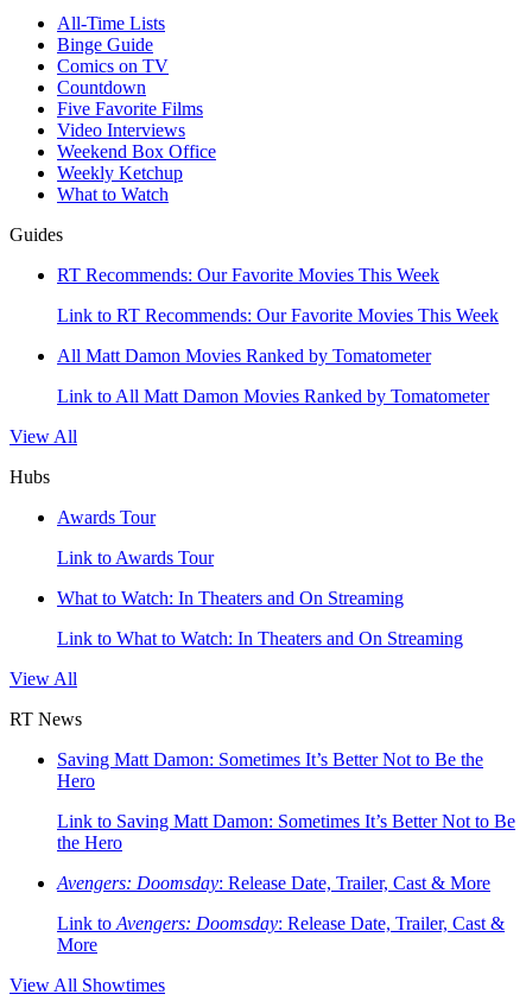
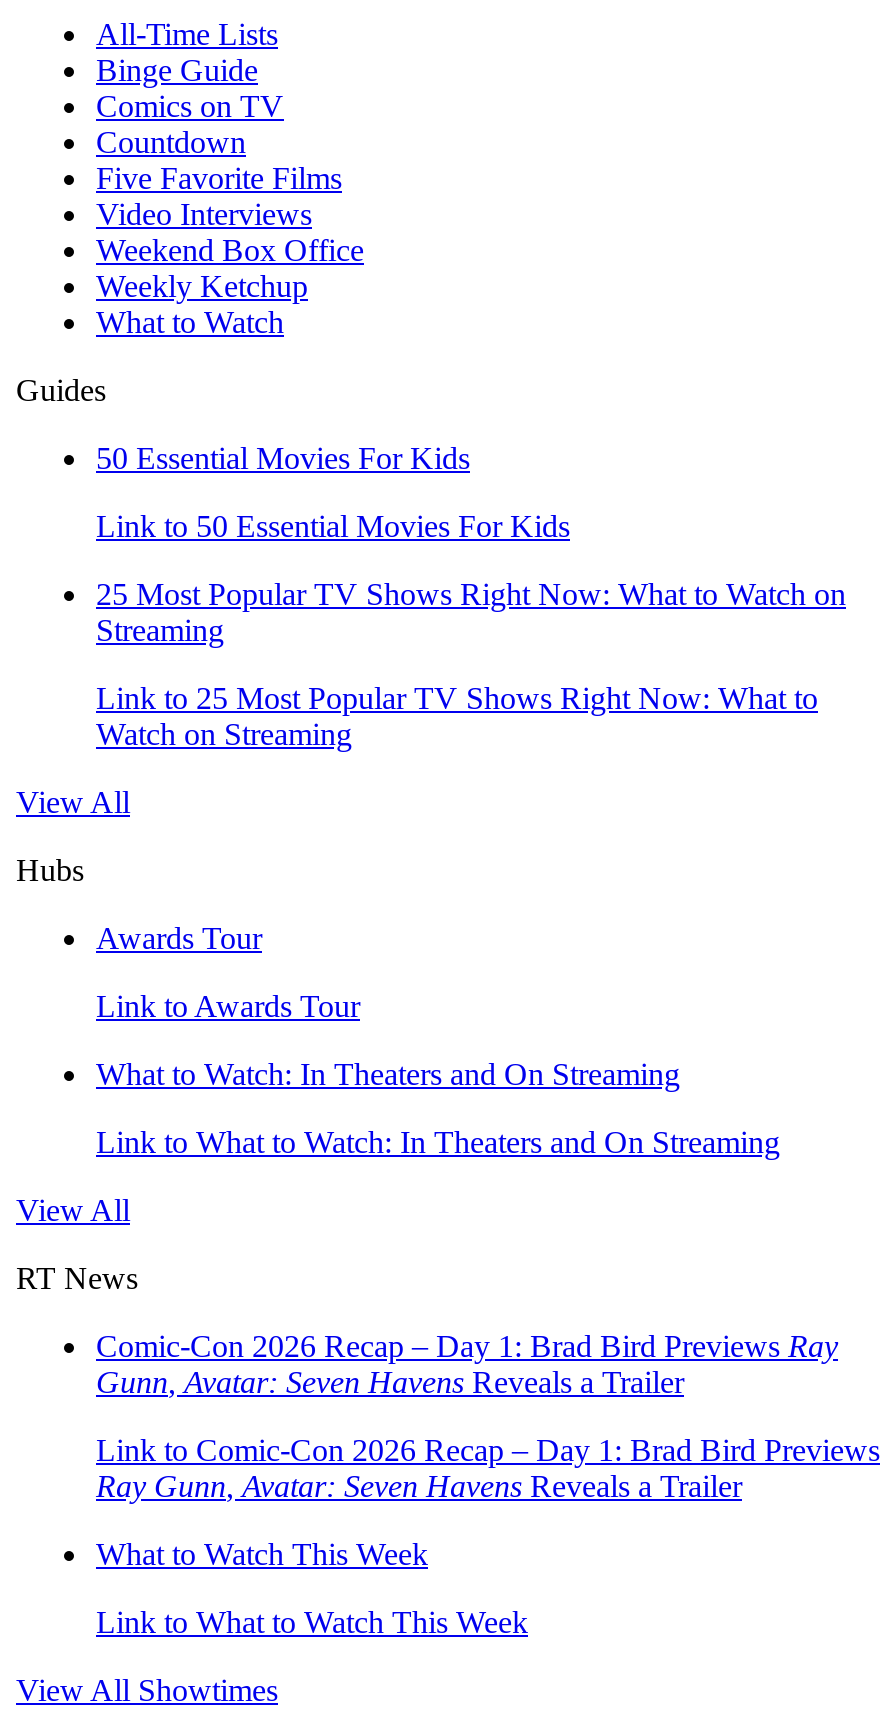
- RT Recommends: Our Favorite Movies This Week
+ 50 Essential Movies For Kids

- Link to RT Recommends: Our Favorite Movies This Week
+ Link to 50 Essential Movies For Kids

- All Matt Damon Movies Ranked by Tomatometer
+ 25 Most Popular TV Shows Right Now: What to Watch on
+ Streaming

- Link to All Matt Damon Movies Ranked by Tomatometer
+ Link to 25 Most Popular TV Shows Right Now: What to
+ Watch on Streaming

moved down: View All | Hubs | Awards Tour | Link to Awards Tour | What to Watch: In Theaters and On Streaming | Link to What to Watch: In Theaters and On Streaming | View All | RT News

- Saving Matt Damon: Sometimes It’s Better Not to Be the
- Hero
+ Comic-Con 2026 Recap – Day 1: Brad Bird Previews Ray
+ Gunn, Avatar: Seven Havens Reveals a Trailer

- Link to Saving Matt Damon: Sometimes It’s Better Not to Be
- the Hero
+ Link to Comic-Con 2026 Recap – Day 1: Brad Bird Previews
+ Ray Gunn, Avatar: Seven Havens Reveals a Trailer

- Avengers: Doomsday: Release Date, Trailer, Cast & More
+ What to Watch This Week

- Link to Avengers: Doomsday: Release Date, Trailer, Cast &
- More
+ Link to What to Watch This Week
